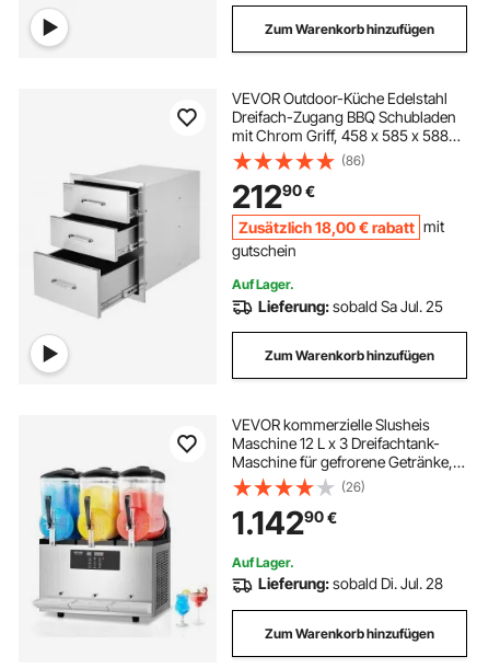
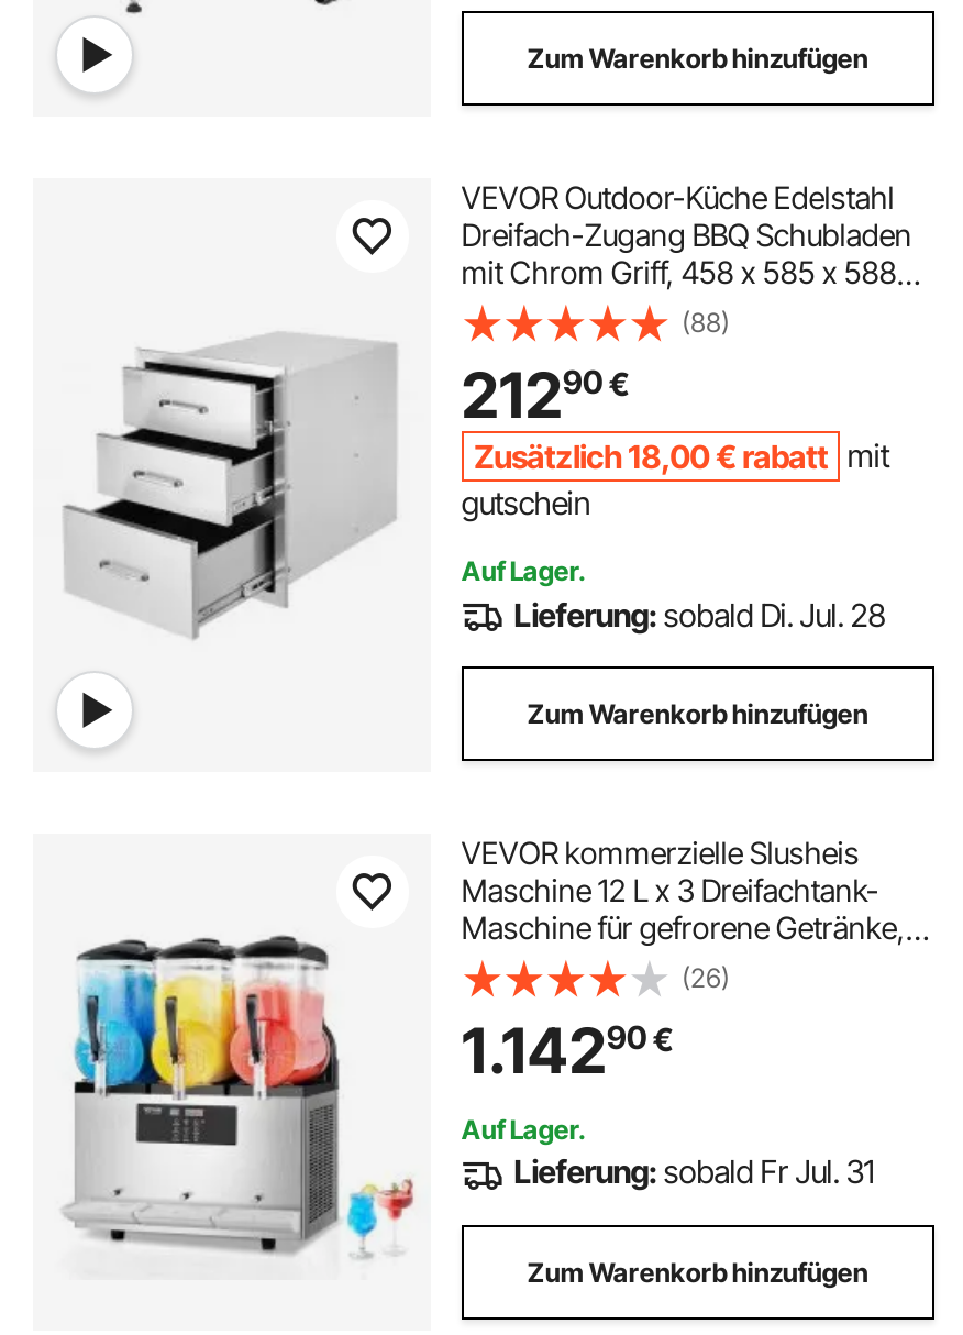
- (86)
+ (88)

- Lieferung: sobald Sa Jul. 25

moved up: Lieferung: sobald Di. Jul. 28

+ Lieferung: sobald Fr Jul. 31
